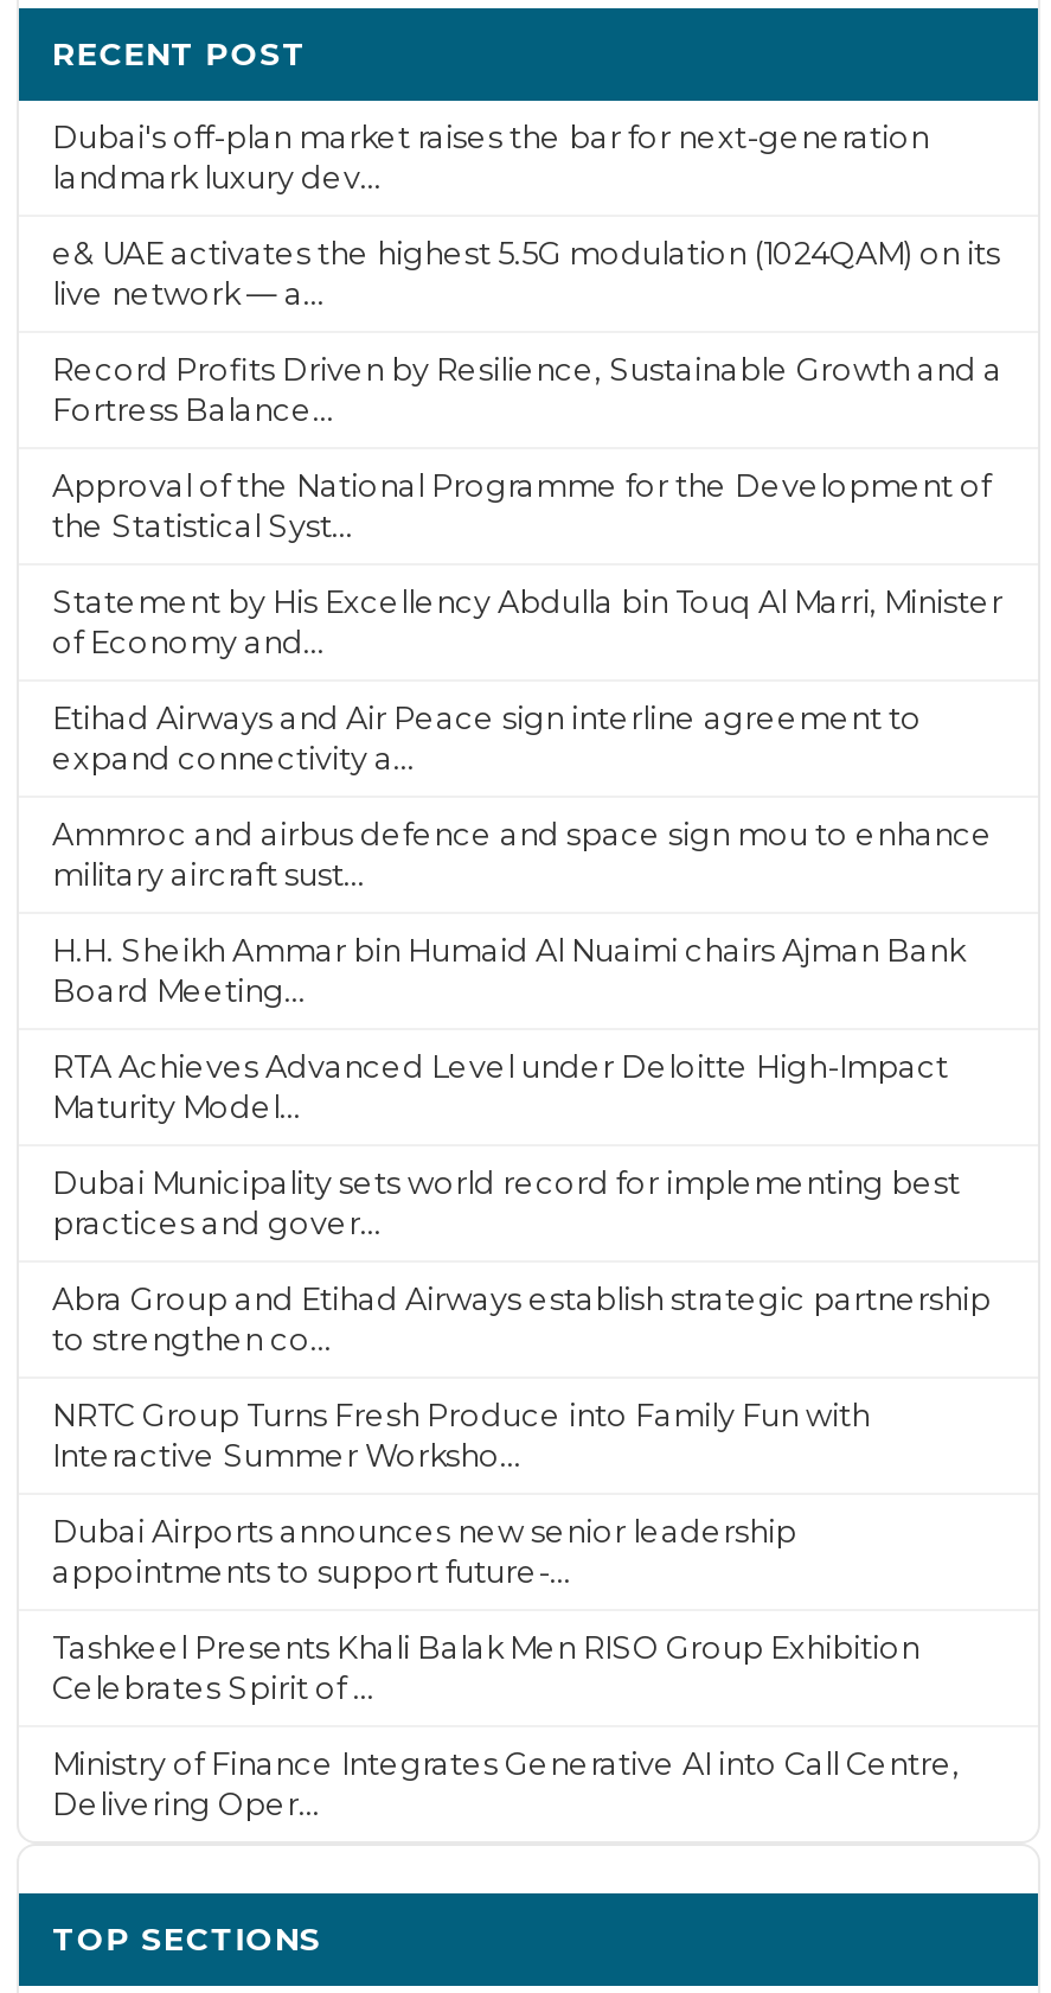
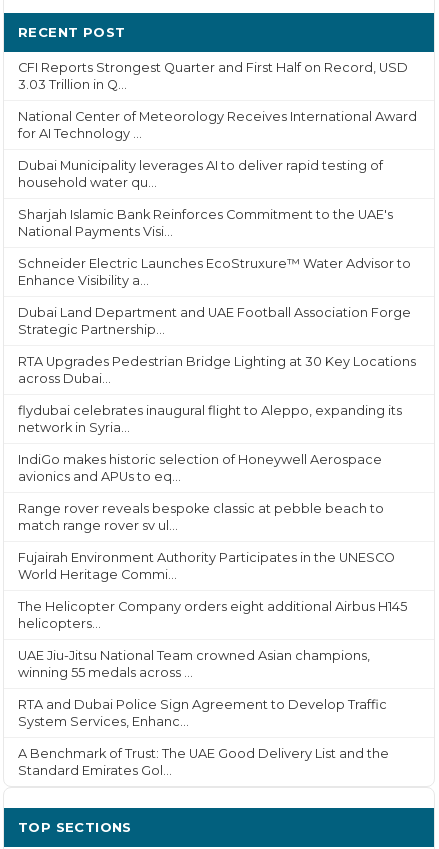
- Dubai's off-plan market raises the bar for next-generation
- landmark luxury dev...
+ CFI Reports Strongest Quarter and First Half on Record, USD
+ 3.03 Trillion in Q...

- e& UAE activates the highest 5.5G modulation (1024QAM) on its
- live network — a...
+ National Center of Meteorology Receives International Award
+ for AI Technology ...

- Record Profits Driven by Resilience, Sustainable Growth and a
- Fortress Balance...
+ Dubai Municipality leverages AI to deliver rapid testing of
+ household water qu...

- Approval of the National Programme for the Development of
- the Statistical Syst...
+ Sharjah Islamic Bank Reinforces Commitment to the UAE's
+ National Payments Visi...

- Statement by His Excellency Abdulla bin Touq Al Marri, Minister
- of Economy and...
+ Schneider Electric Launches EcoStruxure™ Water Advisor to
+ Enhance Visibility a...

- Etihad Airways and Air Peace sign interline agreement to
- expand connectivity a...
+ Dubai Land Department and UAE Football Association Forge
+ Strategic Partnership...

- Ammroc and airbus defence and space sign mou to enhance
- military aircraft sust...
+ RTA Upgrades Pedestrian Bridge Lighting at 30 Key Locations
+ across Dubai...

- H.H. Sheikh Ammar bin Humaid Al Nuaimi chairs Ajman Bank
- Board Meeting...
+ flydubai celebrates inaugural flight to Aleppo, expanding its
+ network in Syria...

- RTA Achieves Advanced Level under Deloitte High-Impact
- Maturity Model...
+ IndiGo makes historic selection of Honeywell Aerospace
+ avionics and APUs to eq...

- Dubai Municipality sets world record for implementing best
- practices and gover...
+ Range rover reveals bespoke classic at pebble beach to
+ match range rover sv ul...

- Abra Group and Etihad Airways establish strategic partnership
- to strengthen co...
+ Fujairah Environment Authority Participates in the UNESCO
+ World Heritage Commi...

- NRTC Group Turns Fresh Produce into Family Fun with
- Interactive Summer Worksho...
+ The Helicopter Company orders eight additional Airbus H145
+ helicopters...

- Dubai Airports announces new senior leadership
- appointments to support future-...
+ UAE Jiu-Jitsu National Team crowned Asian champions,
+ winning 55 medals across ...

- Tashkeel Presents Khali Balak Men RISO Group Exhibition
- Celebrates Spirit of ...
+ RTA and Dubai Police Sign Agreement to Develop Traffic
+ System Services, Enhanc...

- Ministry of Finance Integrates Generative AI into Call Centre,
- Delivering Oper...
+ A Benchmark of Trust: The UAE Good Delivery List and the
+ Standard Emirates Gol...
